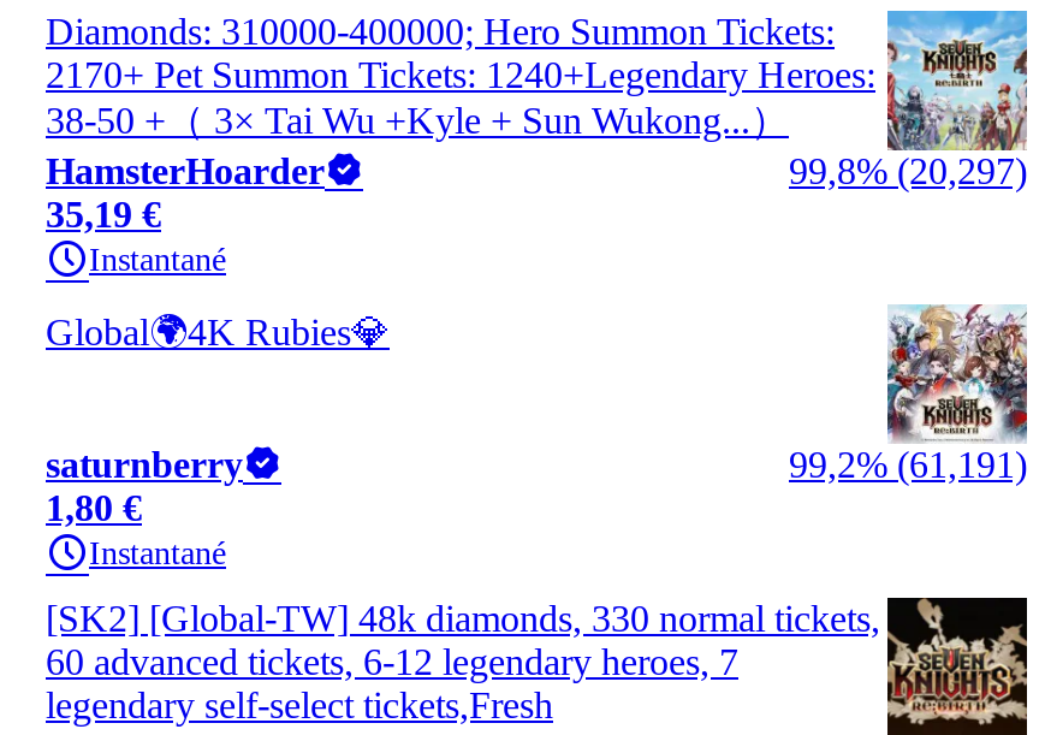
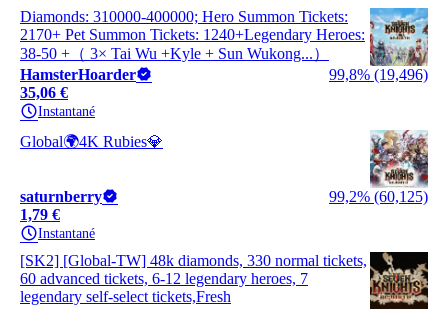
- 99,8% (20,297)
+ 99,8% (19,496)

- 35,19 €
+ 35,06 €

- 99,2% (61,191)
+ 99,2% (60,125)

- 1,80 €
+ 1,79 €
